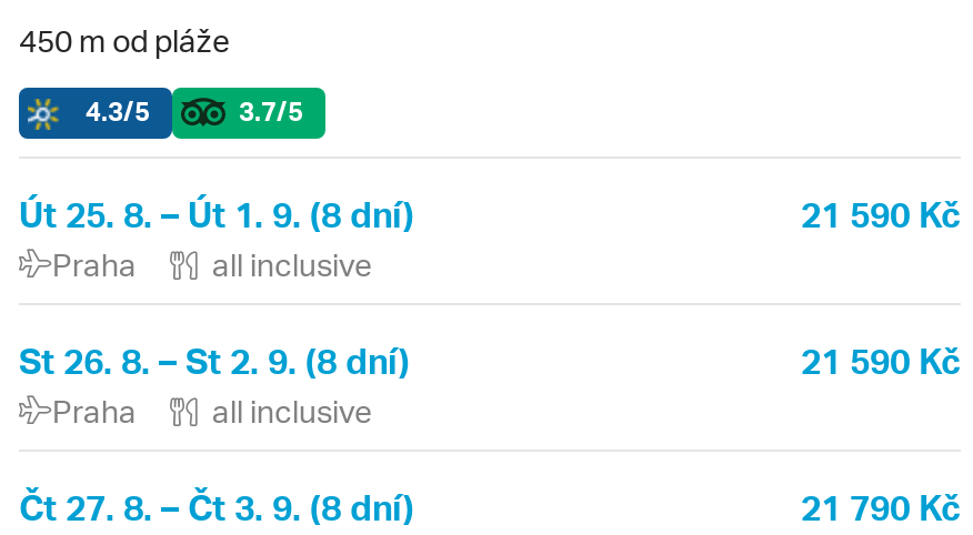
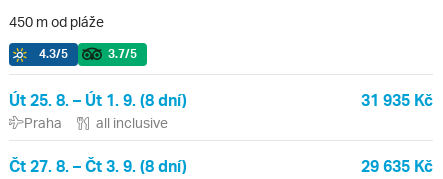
- 21 590 Kč
- Praha
- all inclusive
- St 26. 8. – St 2. 9. (8 dní)
- 21 590 Kč
+ 31 935 Kč

- 21 790 Kč
+ 29 635 Kč
